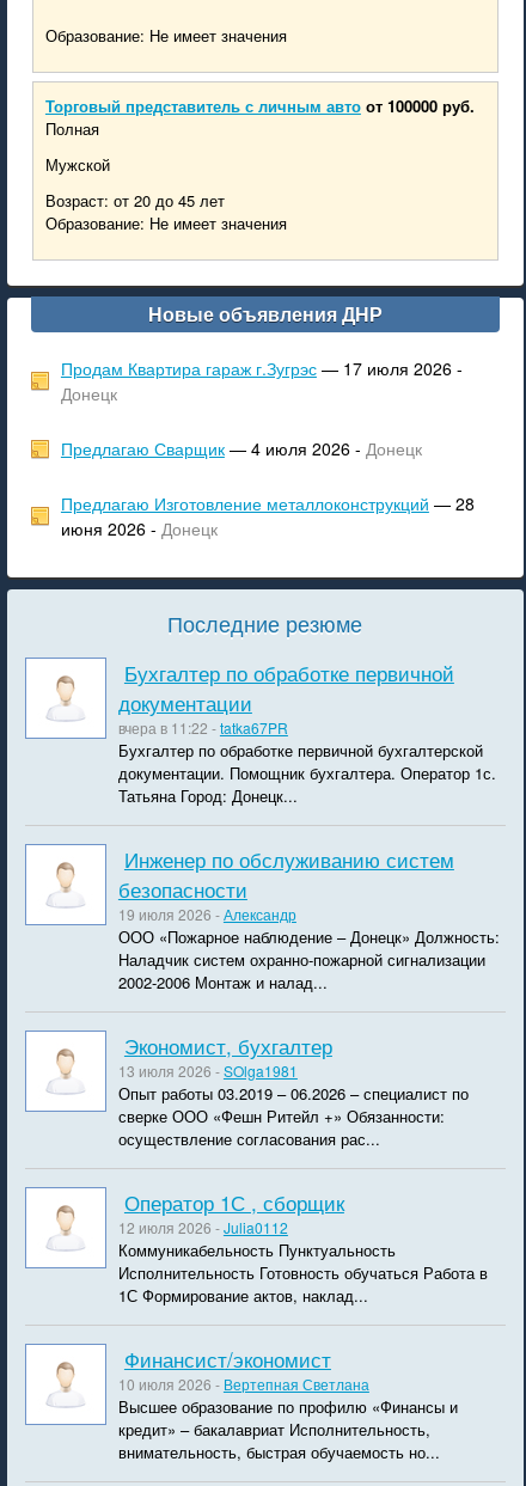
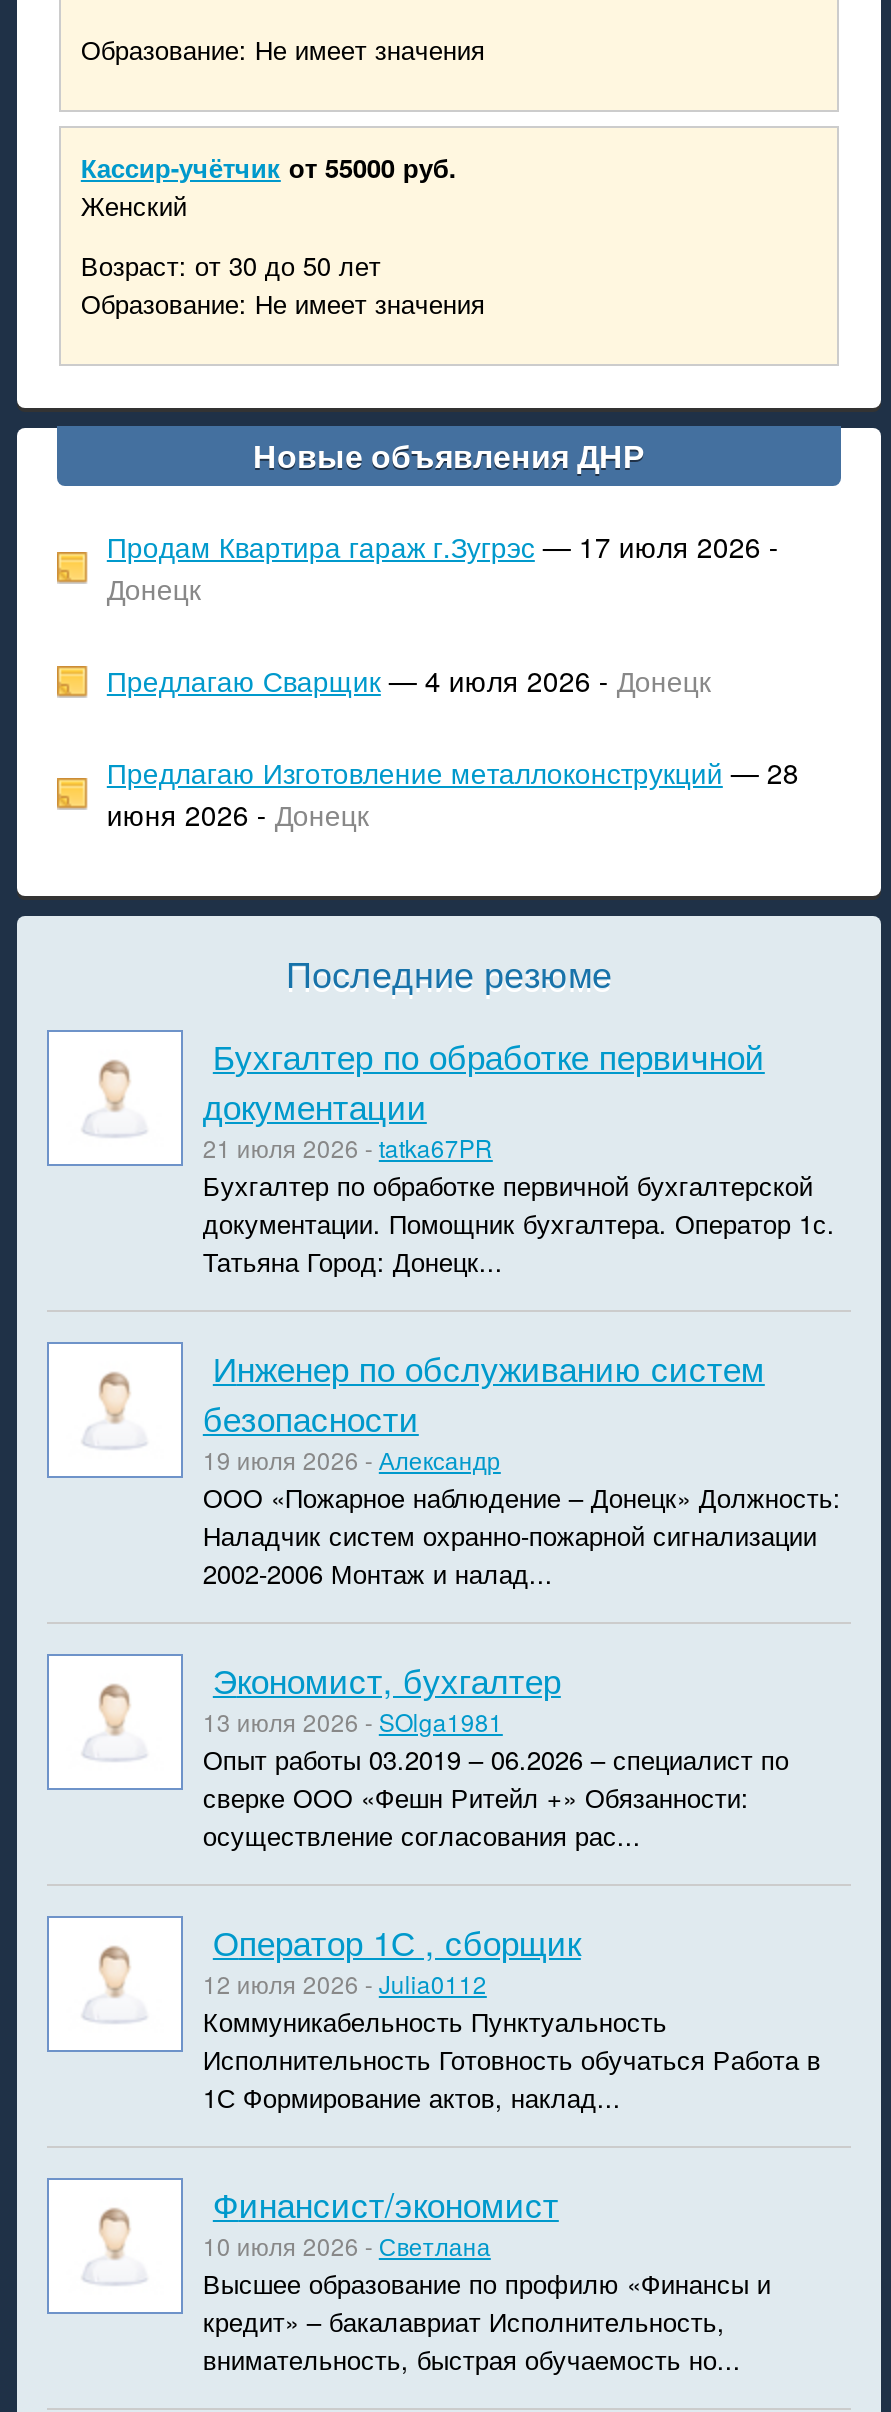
- Торговый представитель с личным авто от 100000 руб.
- Полная
- Мужской
- Возраст: от 20 до 45 лет
+ Кассир-учётчик от 55000 руб.
+ Женский
+ Возраст: от 30 до 50 лет

- вчера в 11:22 - tatka67PR
+ 21 июля 2026 - tatka67PR

- 10 июля 2026 - Вертепная Светлана
+ 10 июля 2026 - Светлана
